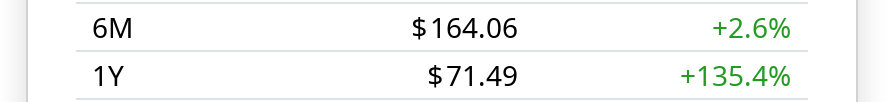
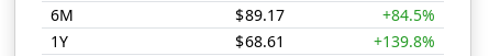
- $ 164.06
+ $ 89.17

- +2.6%
+ +84.5%

- $ 71.49
+ $ 68.61

- +135.4%
+ +139.8%
